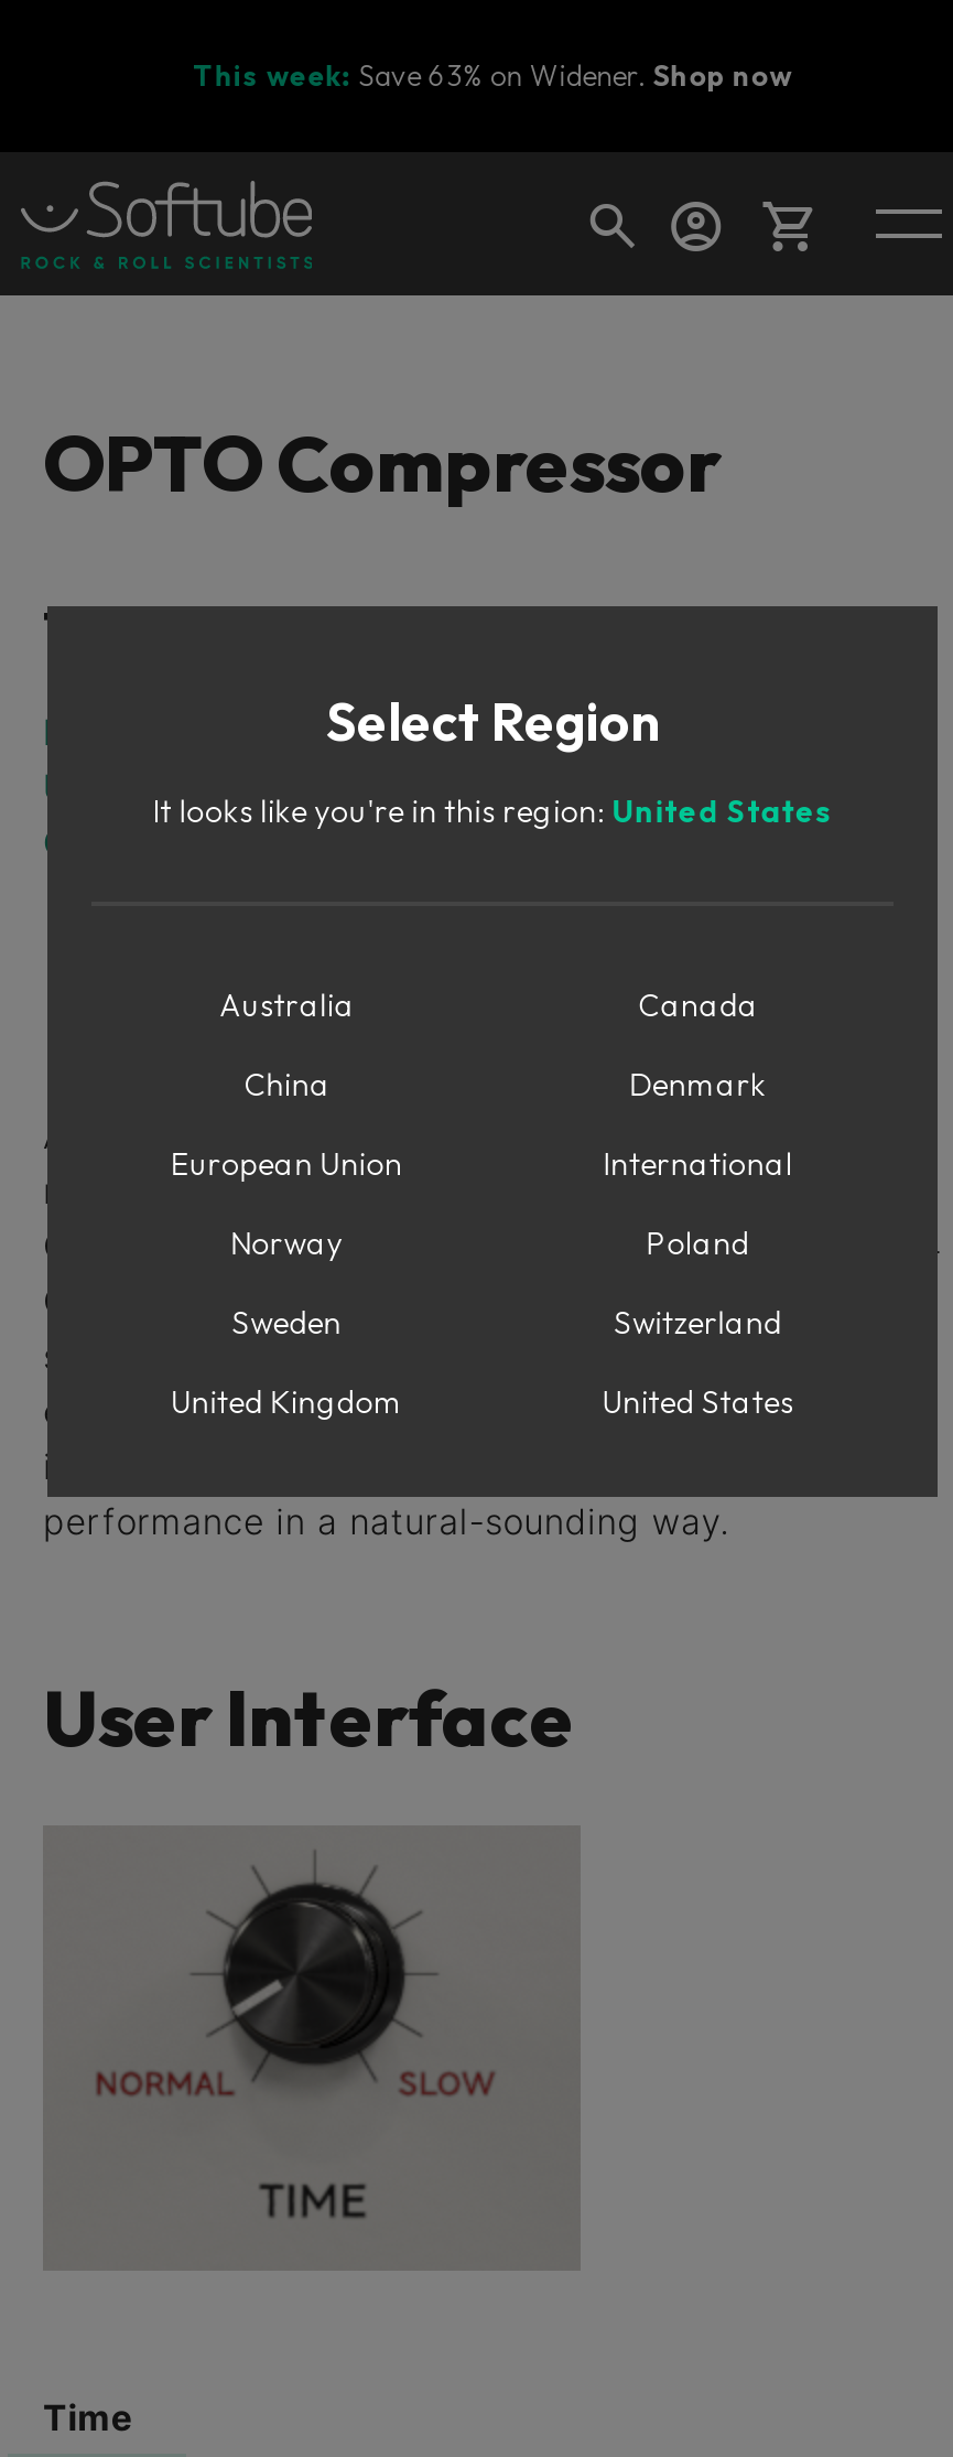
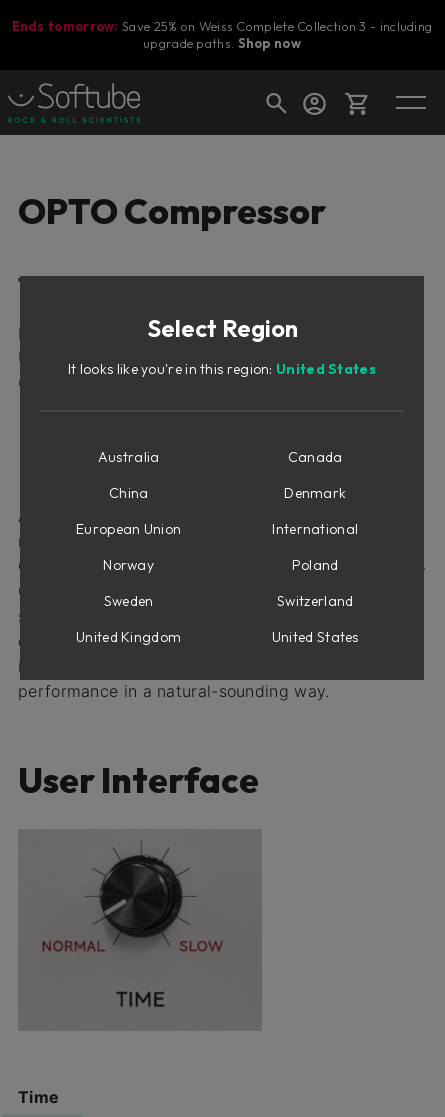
- This week: Save 63% on Widener. Shop now
+ Ends tomorrow: Save 25% on Weiss Complete Collection 3 - including
+ upgrade paths. Shop now
